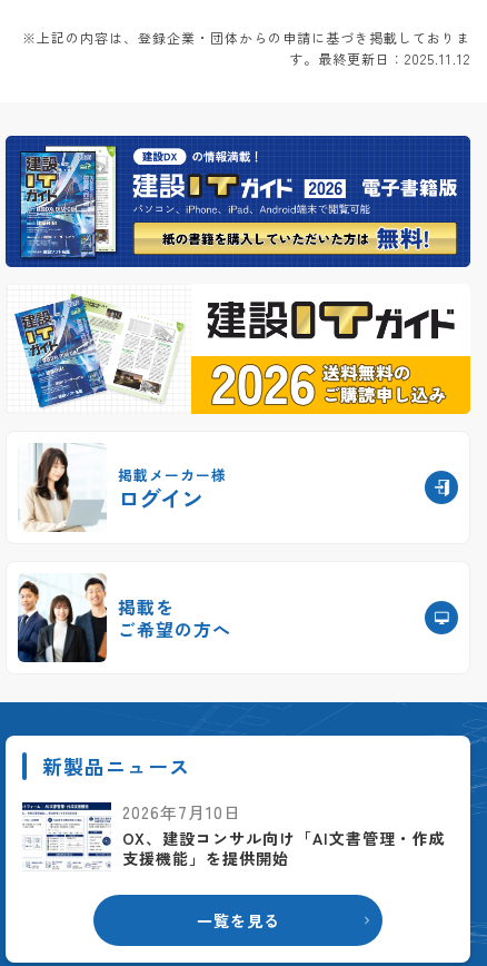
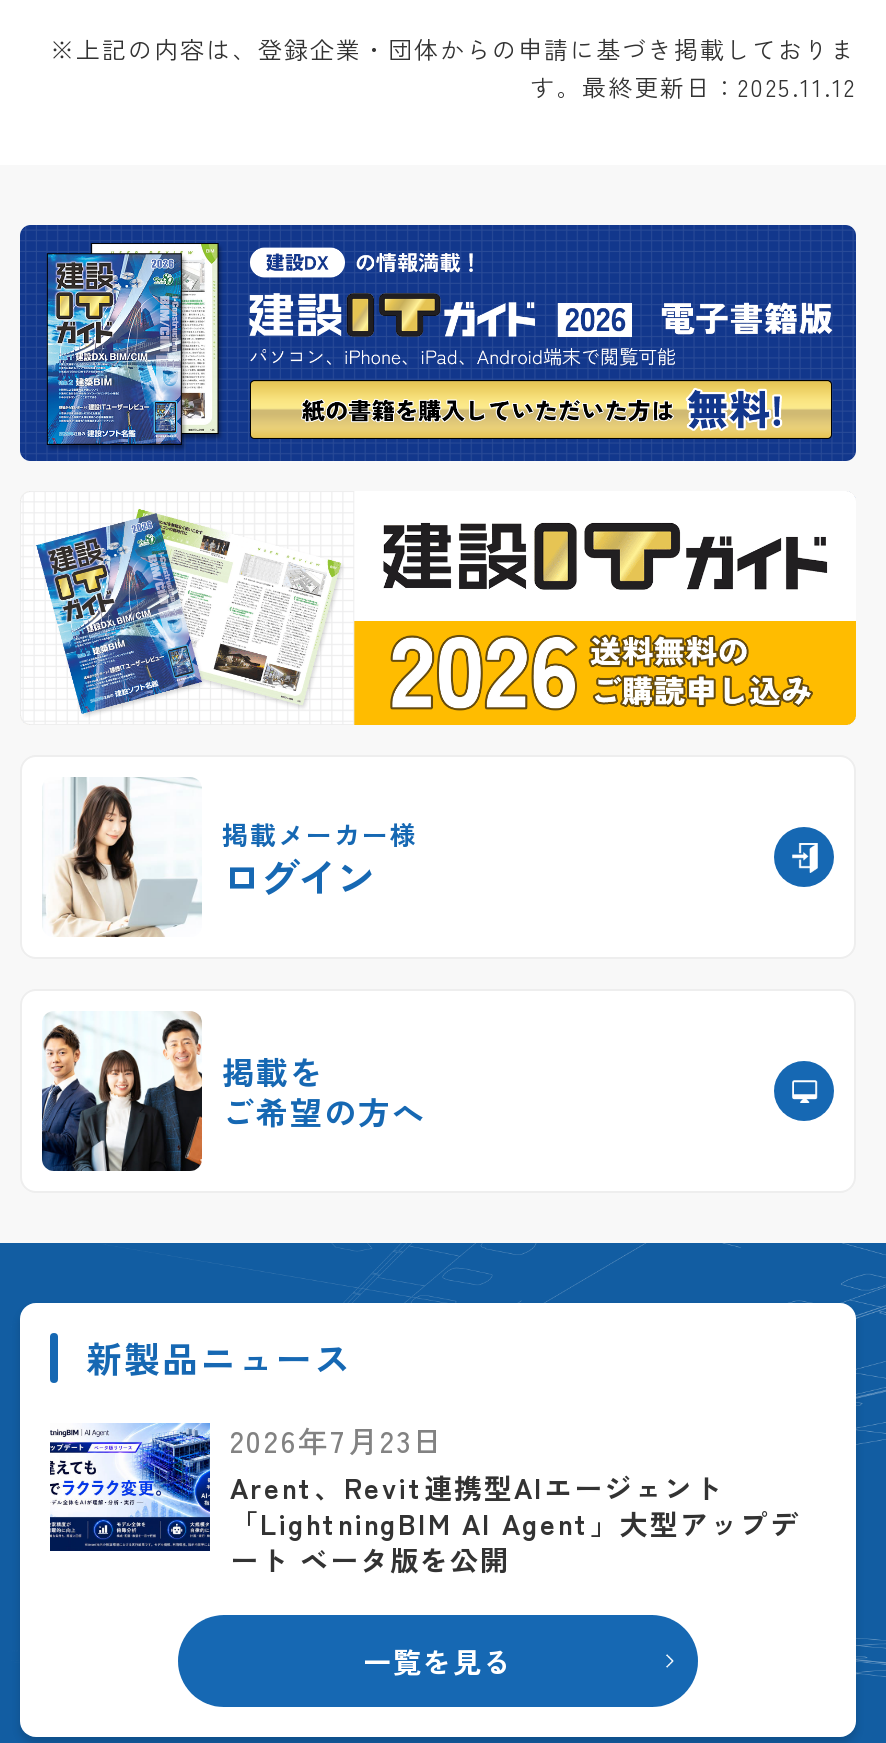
- [image]
- 2026年7月10日
- OX、建設コンサル向け「AI文書管理・作成
- 支援機能」を提供開始
+ [image]
+ 2026年7月23日
+ Arent、Revit連携型AIエージェント
+ 「LightningBIM AI Agent」大型アップデ
+ ート ベータ版を公開
